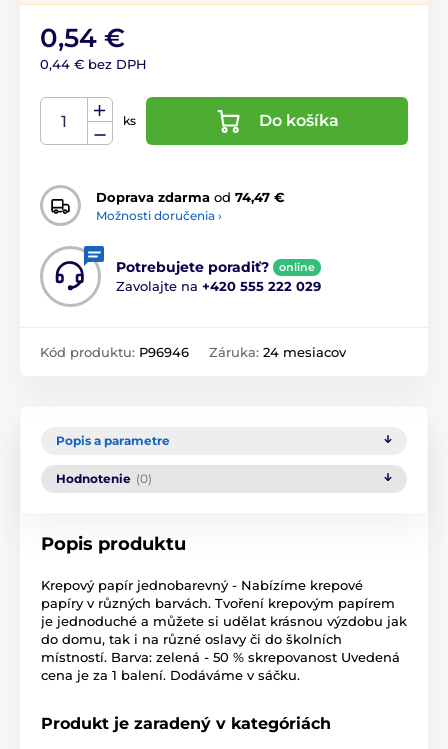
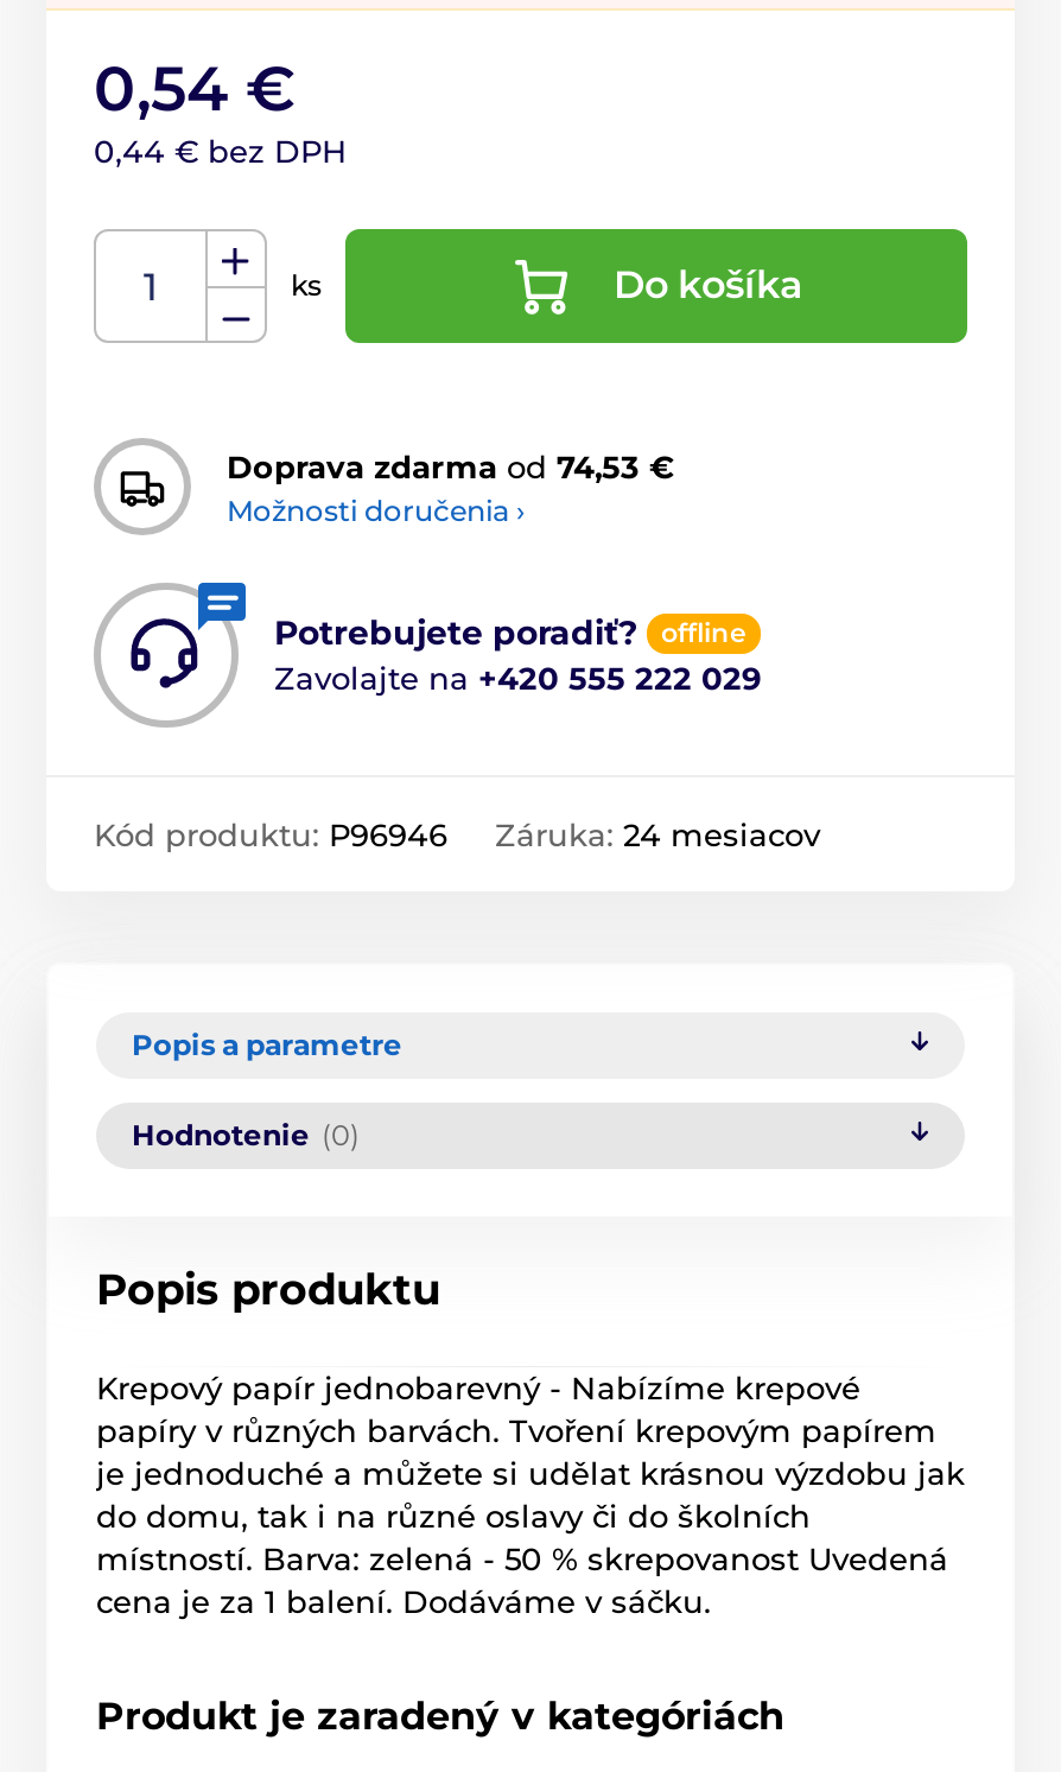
- Doprava zdarma od 74,47 €
+ Doprava zdarma od 74,53 €

- online
+ offline
